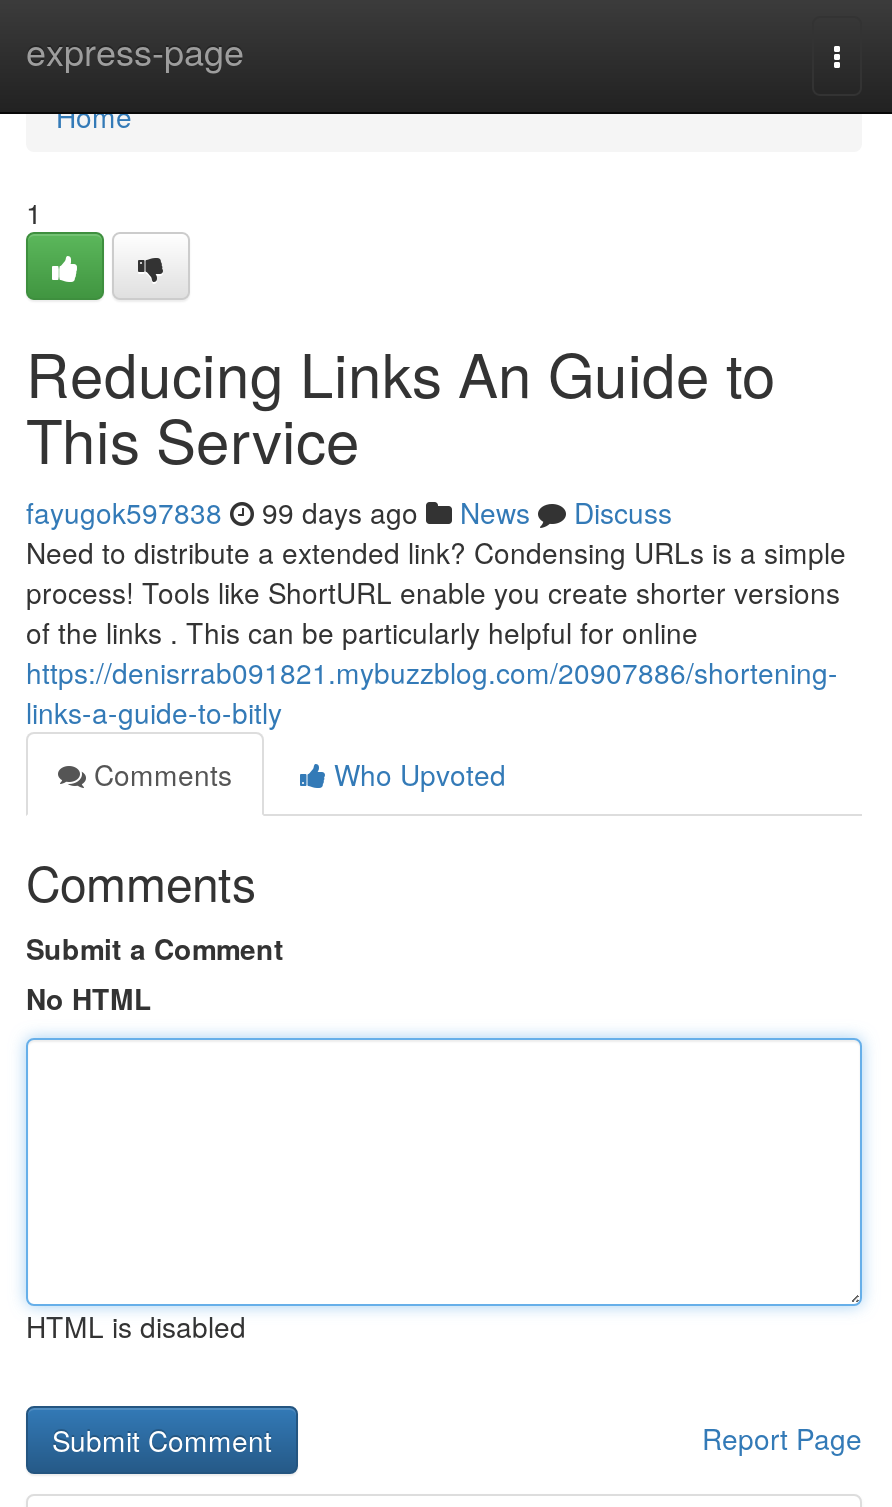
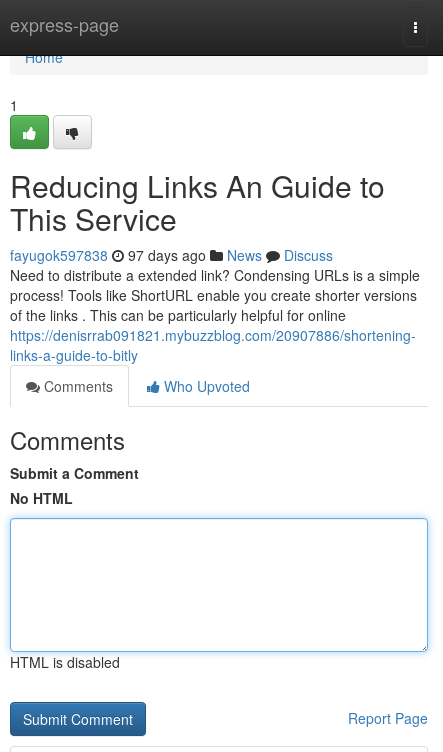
- fayugok597838 99 days ago News Discuss
+ fayugok597838 97 days ago News Discuss
